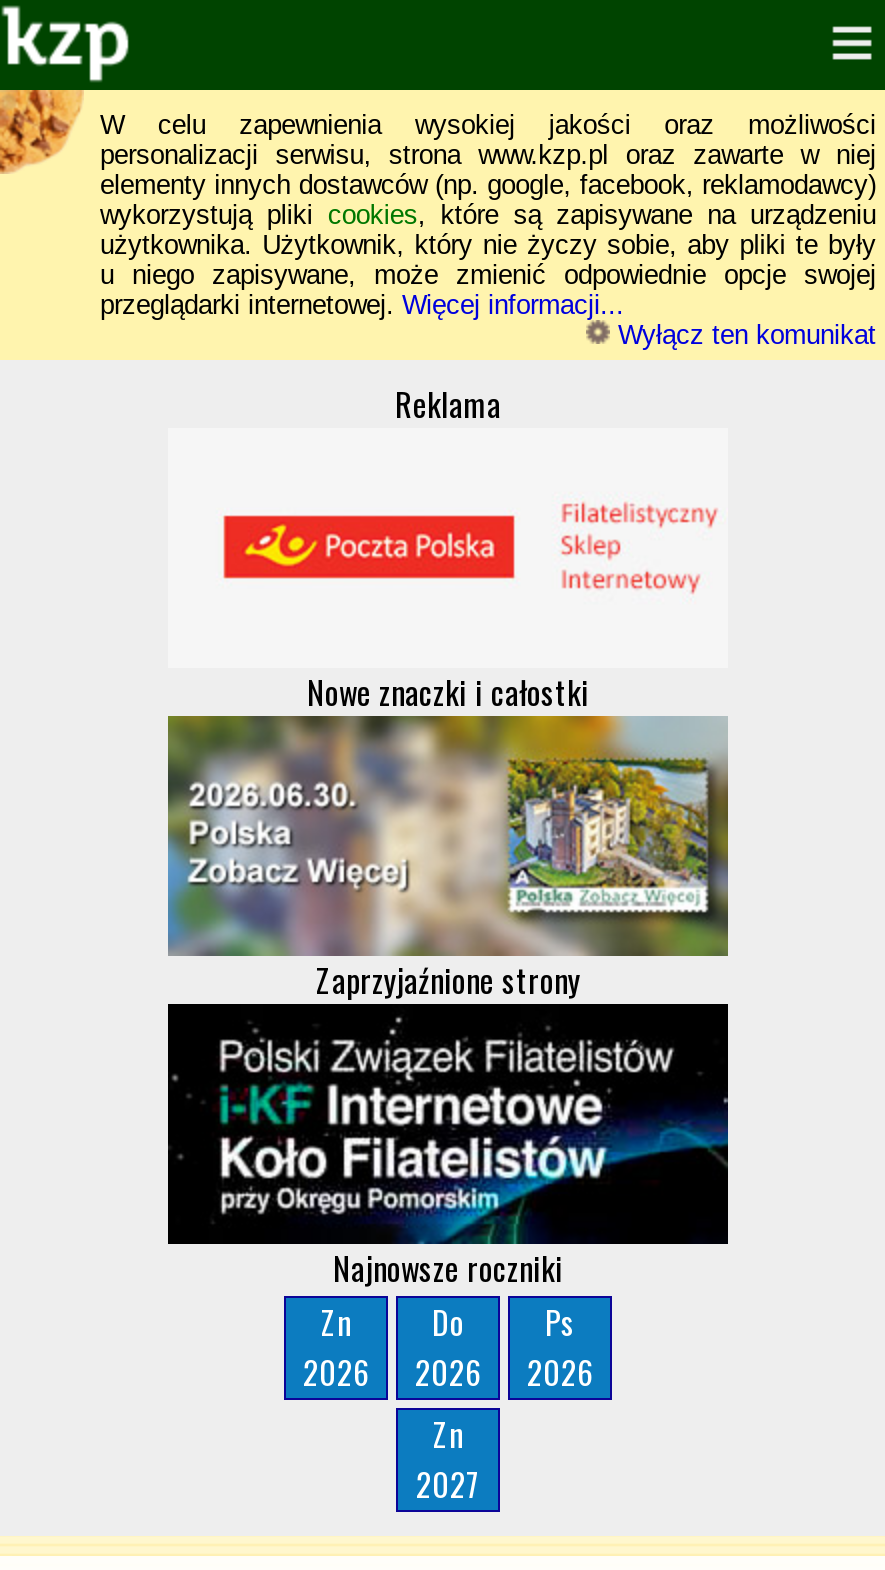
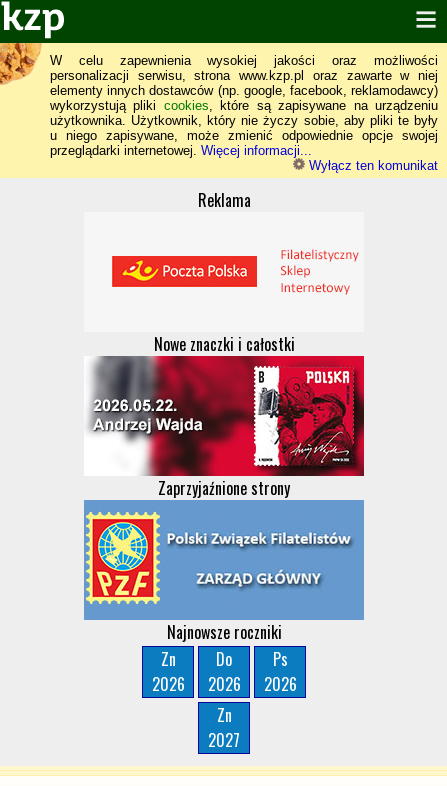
- [image]
+ [image]

- [image]
+ [image]
